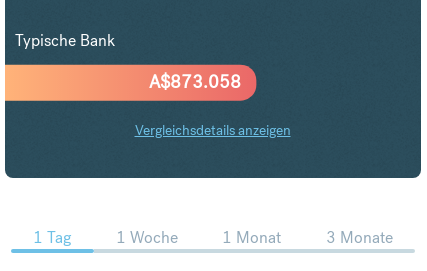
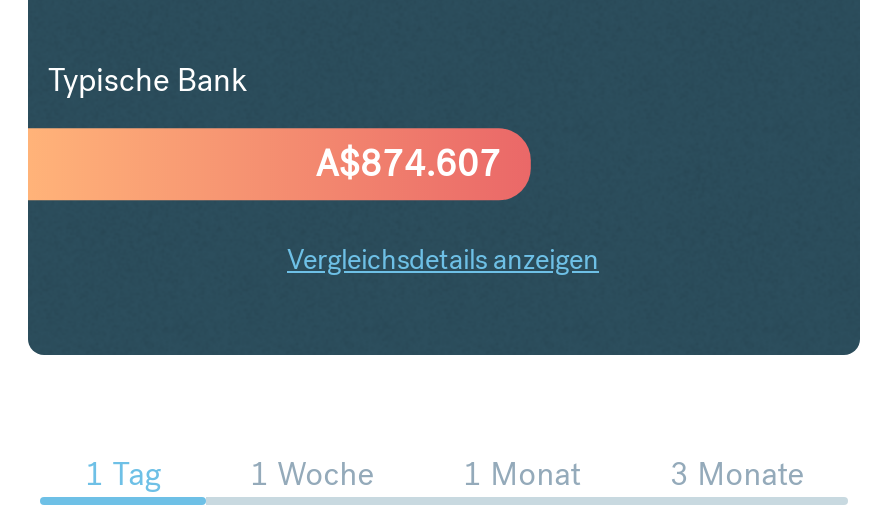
- A$873.058
+ A$874.607
